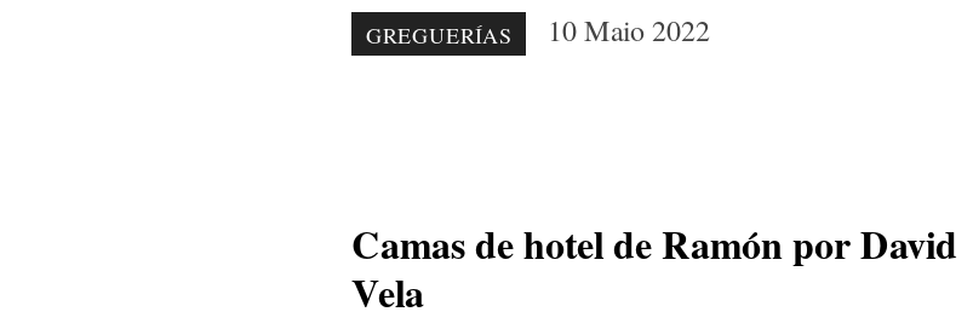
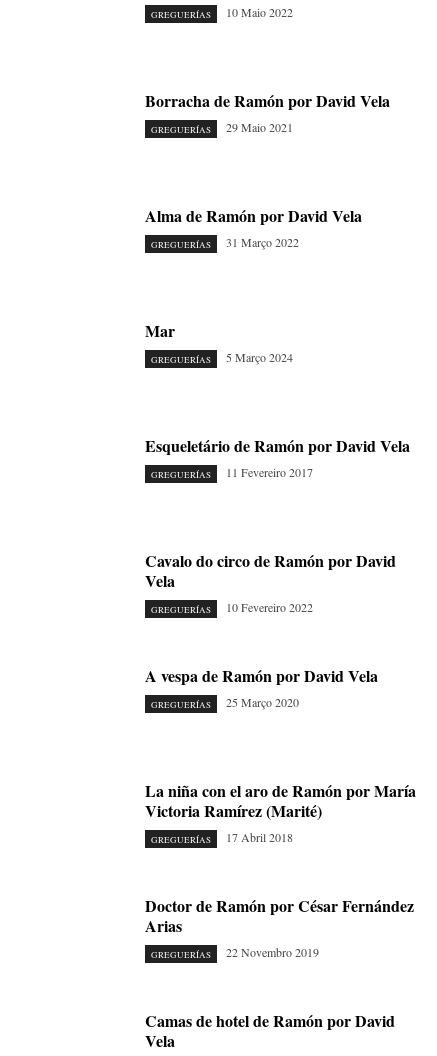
+ Borracha de Ramón por David Vela
+ GREGUERÍAS
+ 29 Maio 2021

+ Alma de Ramón por David Vela
+ GREGUERÍAS
+ 31 Março 2022

+ Mar
+ GREGUERÍAS
+ 5 Março 2024

+ Esqueletário de Ramón por David Vela
+ GREGUERÍAS
+ 11 Fevereiro 2017

+ Cavalo do circo de Ramón por David
+ Vela
+ GREGUERÍAS
+ 10 Fevereiro 2022
+ A vespa de Ramón por David Vela
+ GREGUERÍAS
+ 25 Março 2020

+ La niña con el aro de Ramón por María
+ Victoria Ramírez (Marité)
+ GREGUERÍAS
+ 17 Abril 2018
+ Doctor de Ramón por César Fernández
+ Arias
+ GREGUERÍAS
+ 22 Novembro 2019
